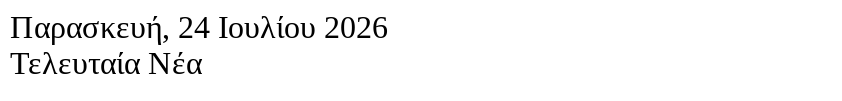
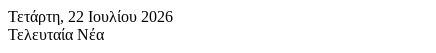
- Παρασκευή, 24 Ιουλίου 2026
+ Τετάρτη, 22 Ιουλίου 2026
